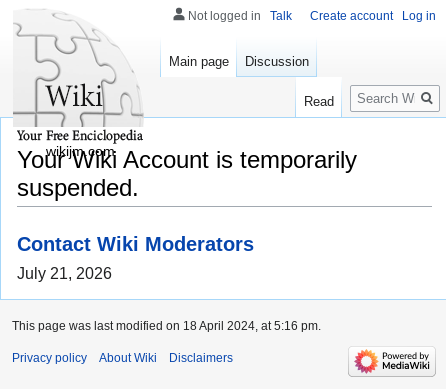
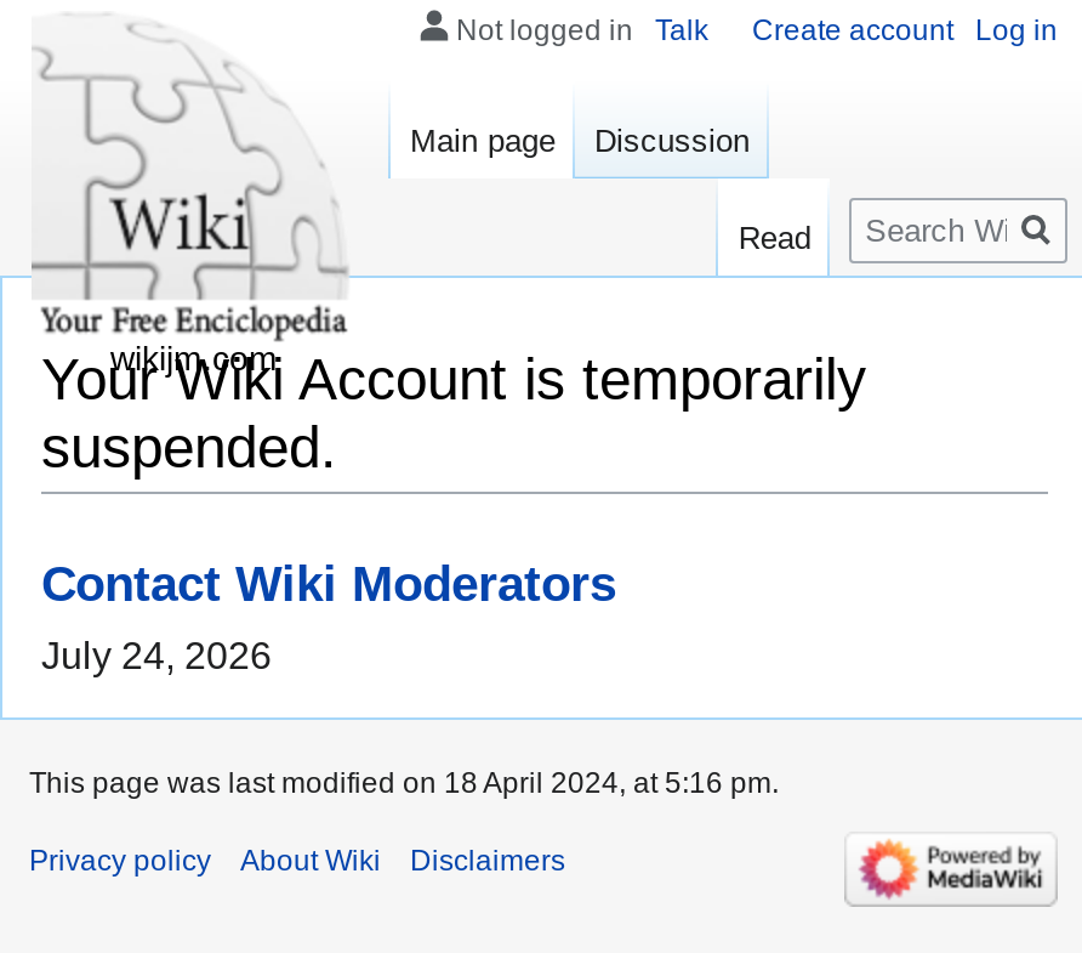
- July 21, 2026
+ July 24, 2026
